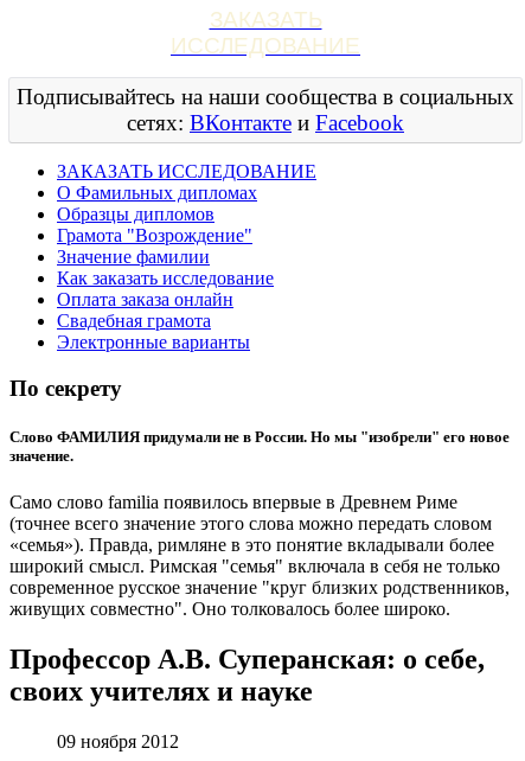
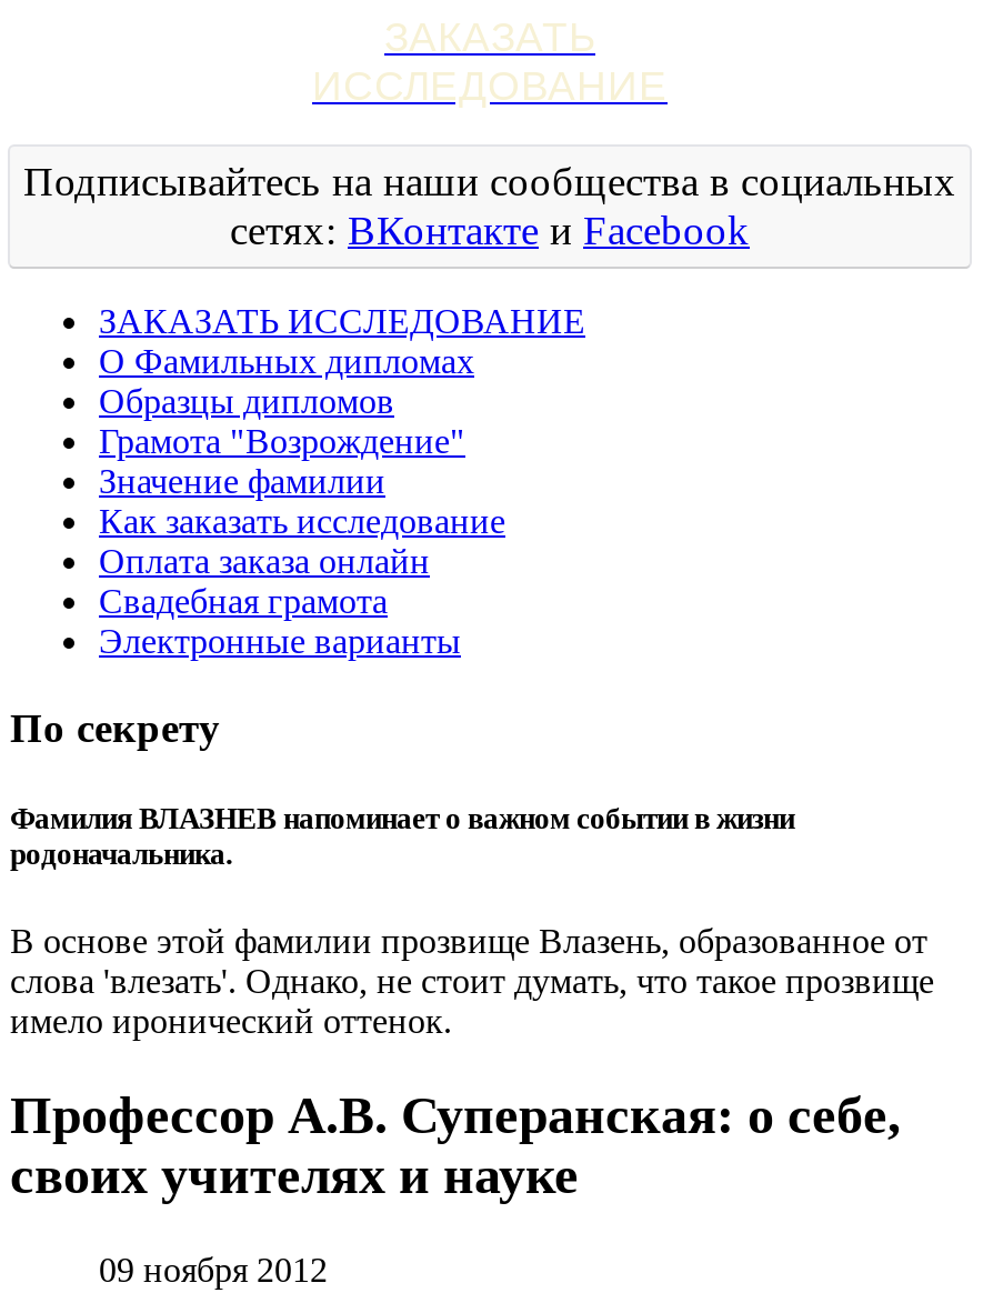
- Слово ФАМИЛИЯ придумали не в России. Но мы "изобрели" его новое
- значение.
+ Фамилия ВЛАЗНЕВ напоминает о важном событии в жизни
+ родоначальника.

- Само слово familia появилось впервые в Древнем Риме
- (точнее всего значение этого слова можно передать словом
- «семья»). Правда, римляне в это понятие вкладывали более
- широкий смысл. Римская "семья" включала в себя не только
- современное русское значение "круг близких родственников,
- живущих совместно". Оно толковалось более широко.
+ В основе этой фамилии прозвище Влазень, образованное от
+ слова 'влезать'. Однако, не стоит думать, что такое прозвище
+ имело иронический оттенок.
